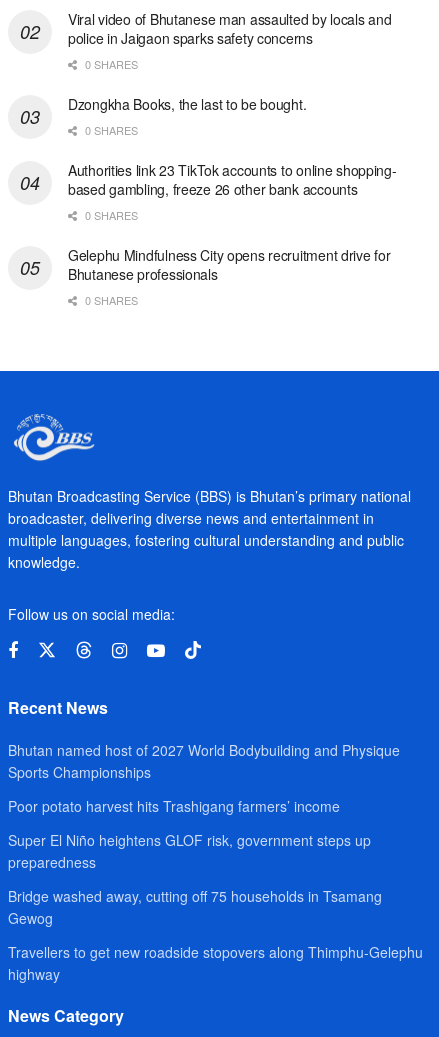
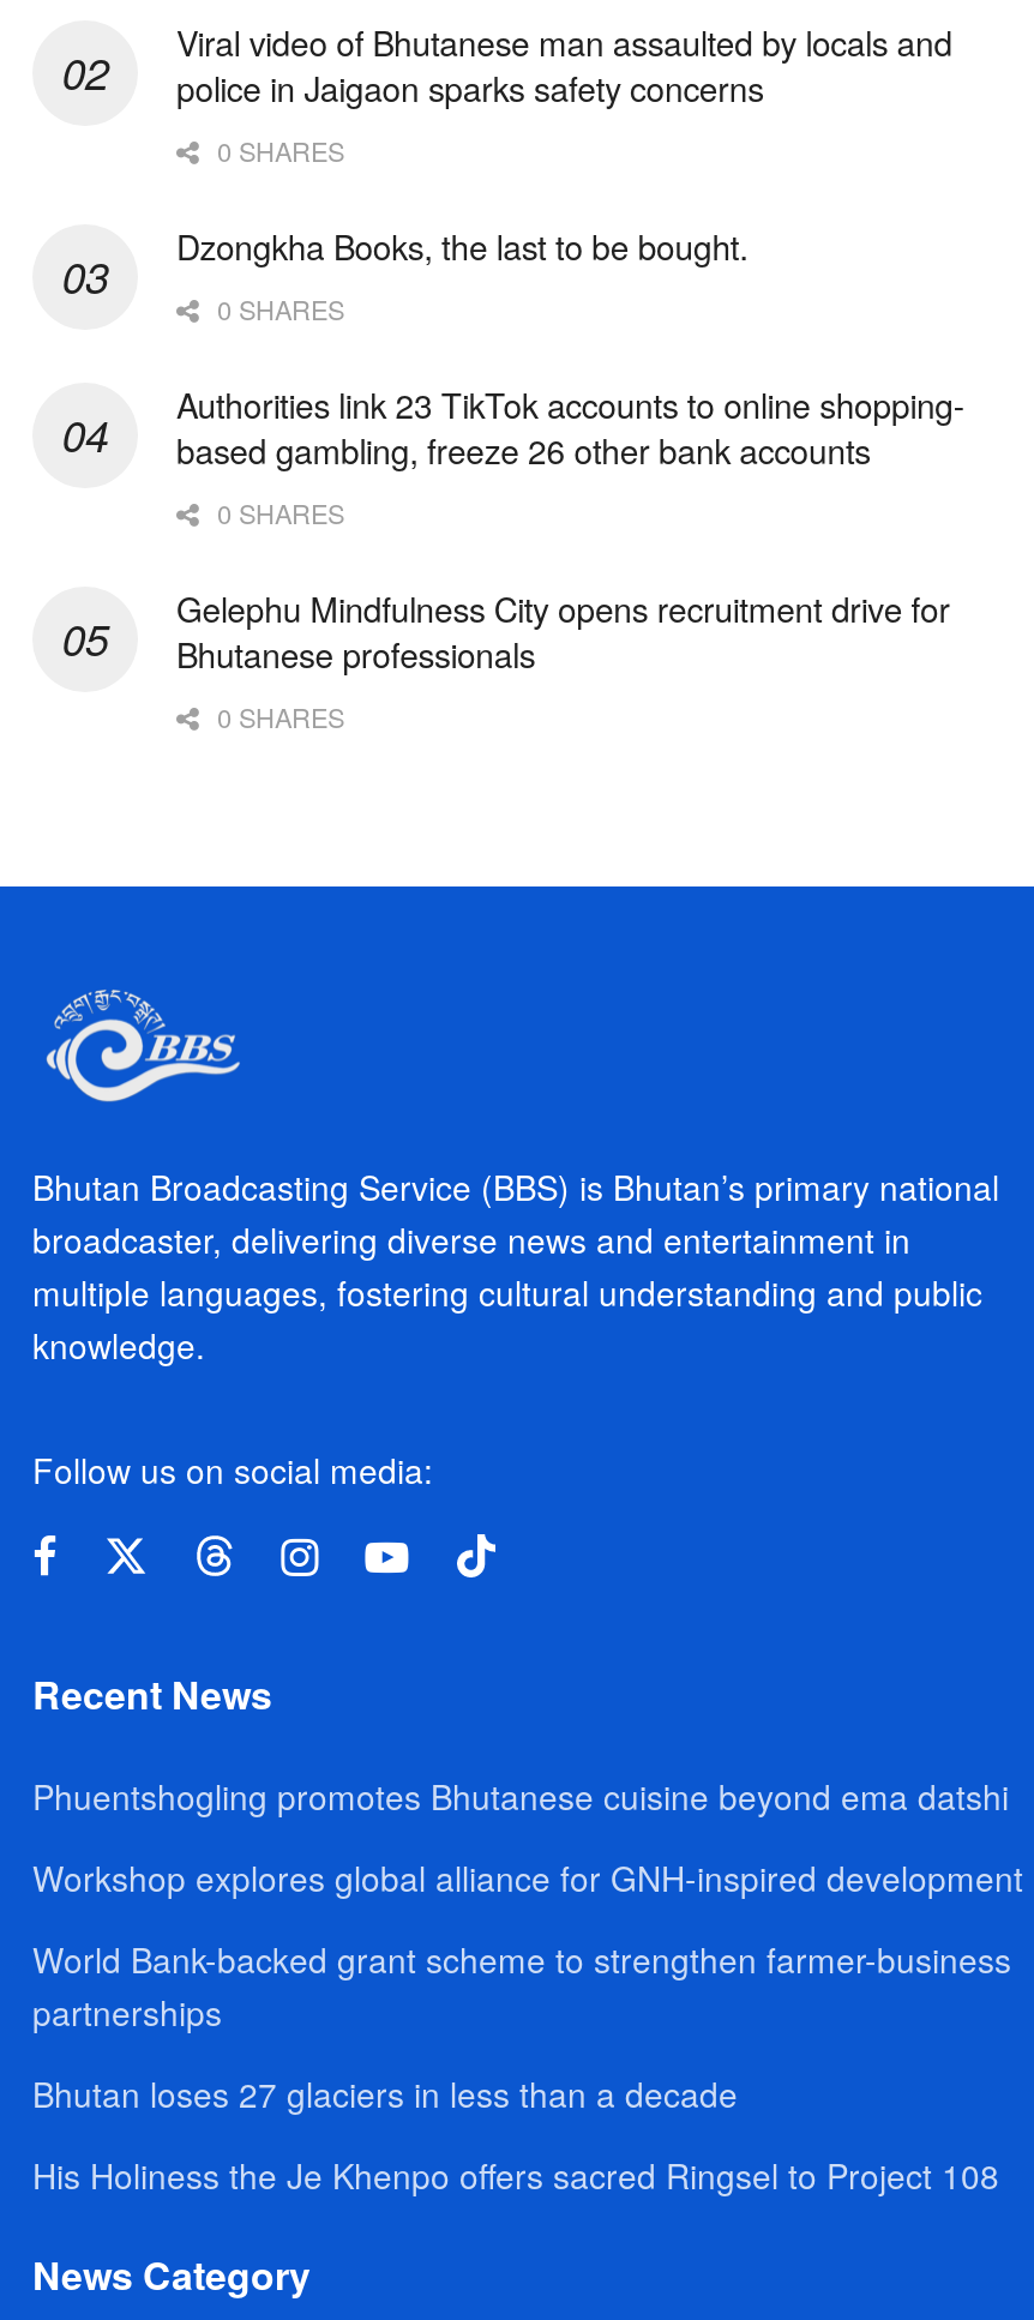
- Bhutan named host of 2027 World Bodybuilding and Physique
- Sports Championships
+ Phuentshogling promotes Bhutanese cuisine beyond ema datshi

- Poor potato harvest hits Trashigang farmers’ income
+ Workshop explores global alliance for GNH-inspired development

- Super El Niño heightens GLOF risk, government steps up
- preparedness
+ World Bank-backed grant scheme to strengthen farmer-business
+ partnerships

- Bridge washed away, cutting off 75 households in Tsamang
- Gewog
+ Bhutan loses 27 glaciers in less than a decade

- Travellers to get new roadside stopovers along Thimphu-Gelephu
- highway
+ His Holiness the Je Khenpo offers sacred Ringsel to Project 108
